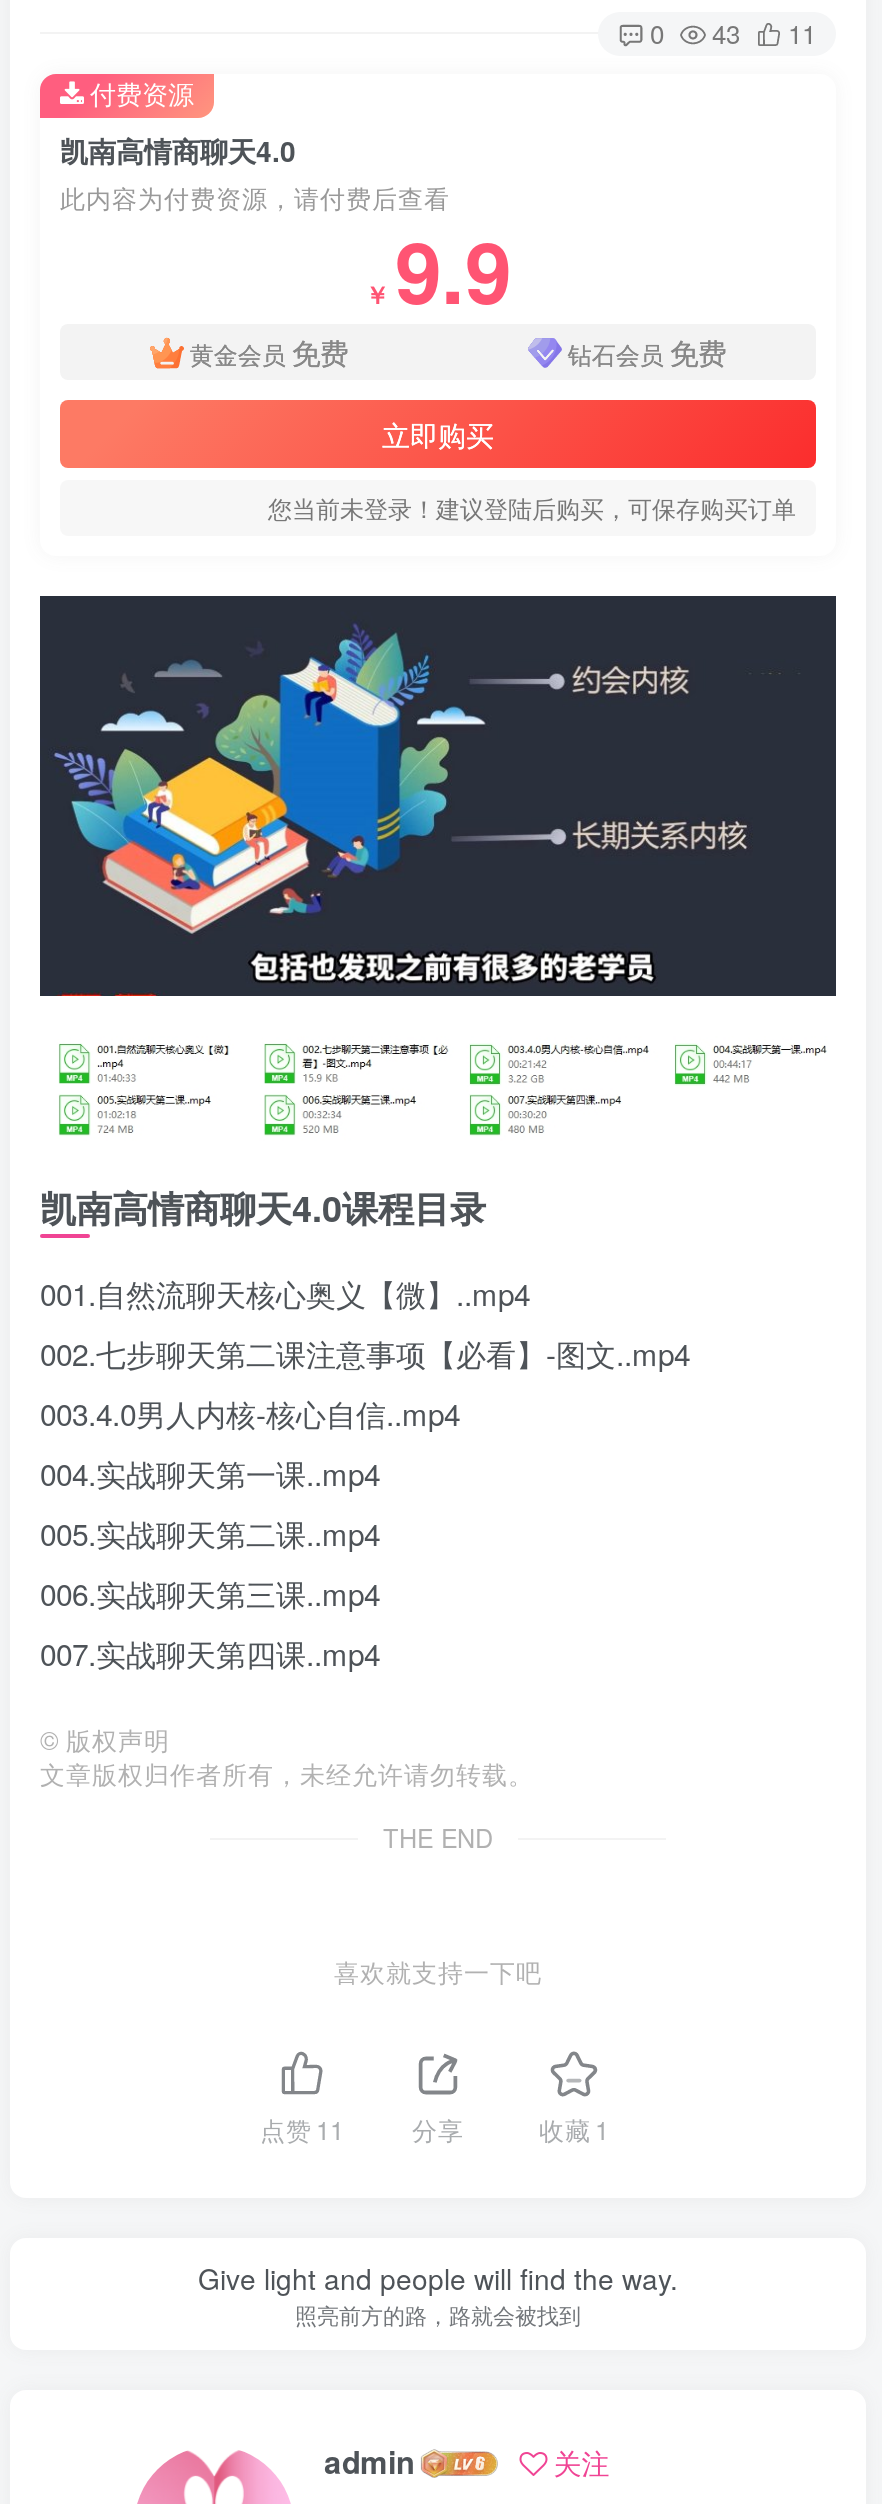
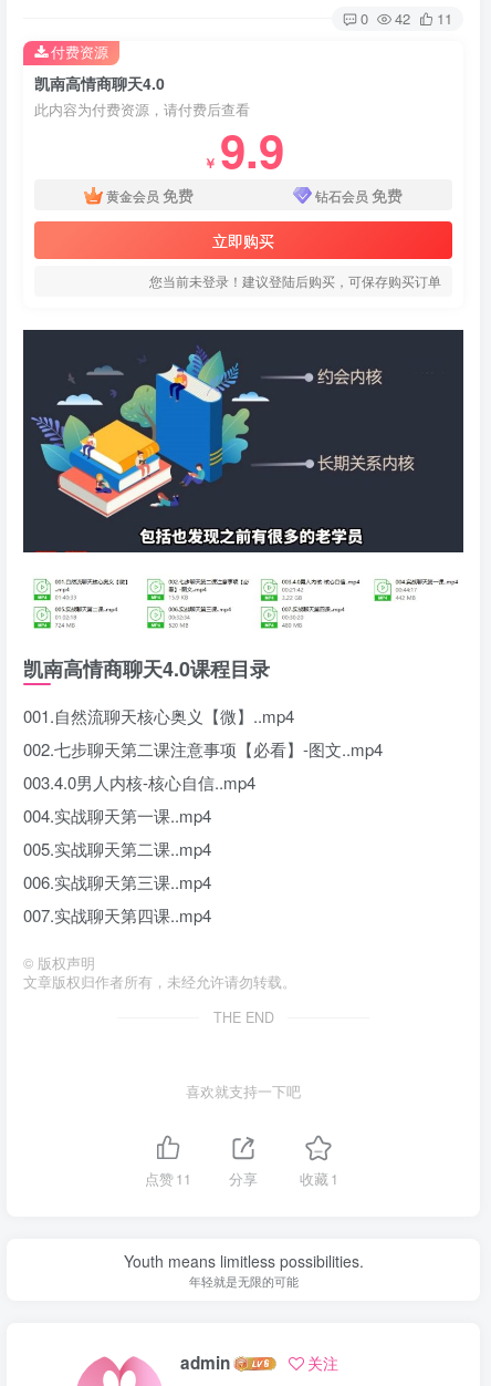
- 0 43 11
+ 0 42 11

- Give light and people will find the way.
- 照亮前方的路，路就会被找到
+ Youth means limitless possibilities.
+ 年轻就是无限的可能
